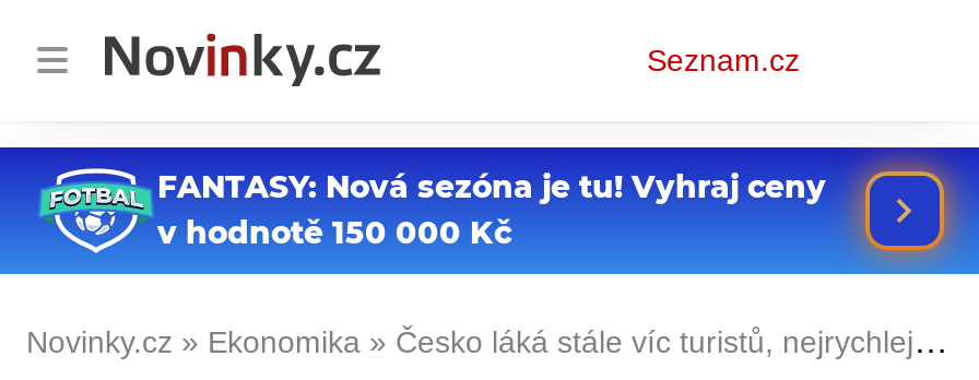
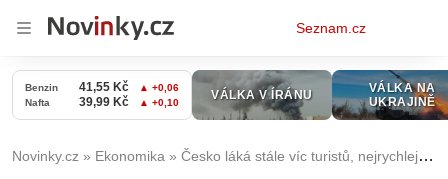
- [image]
+ [image]
